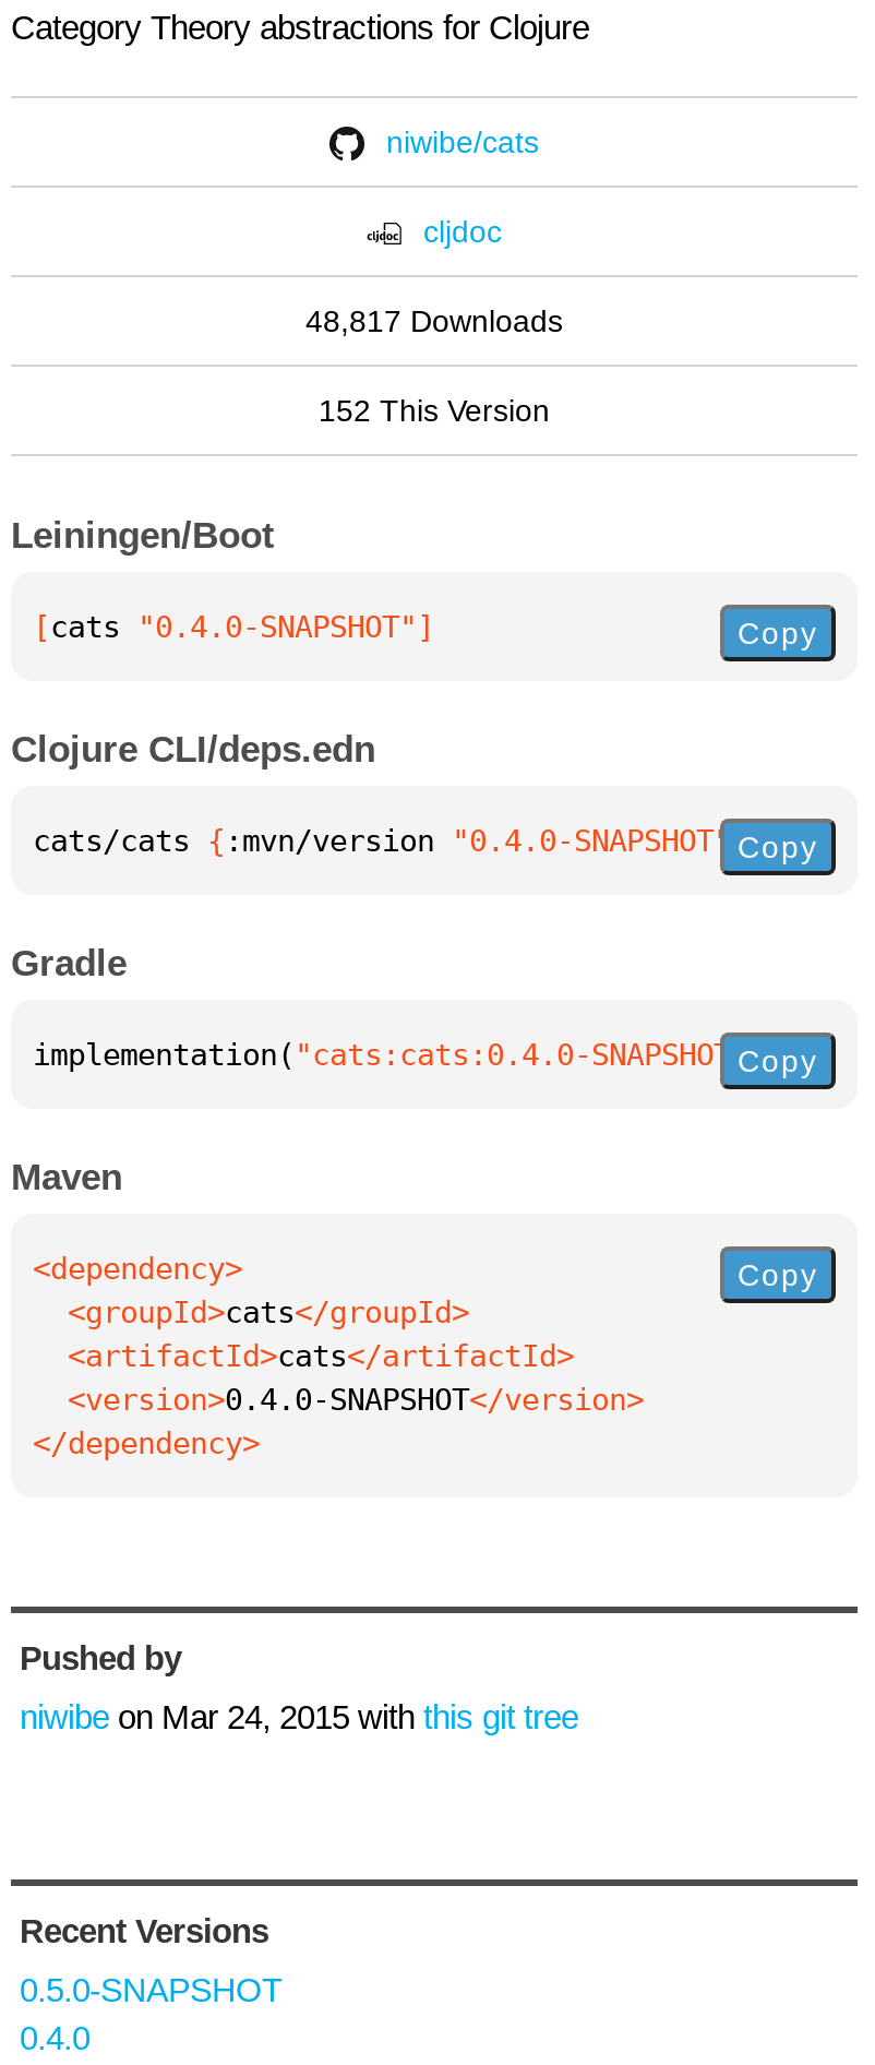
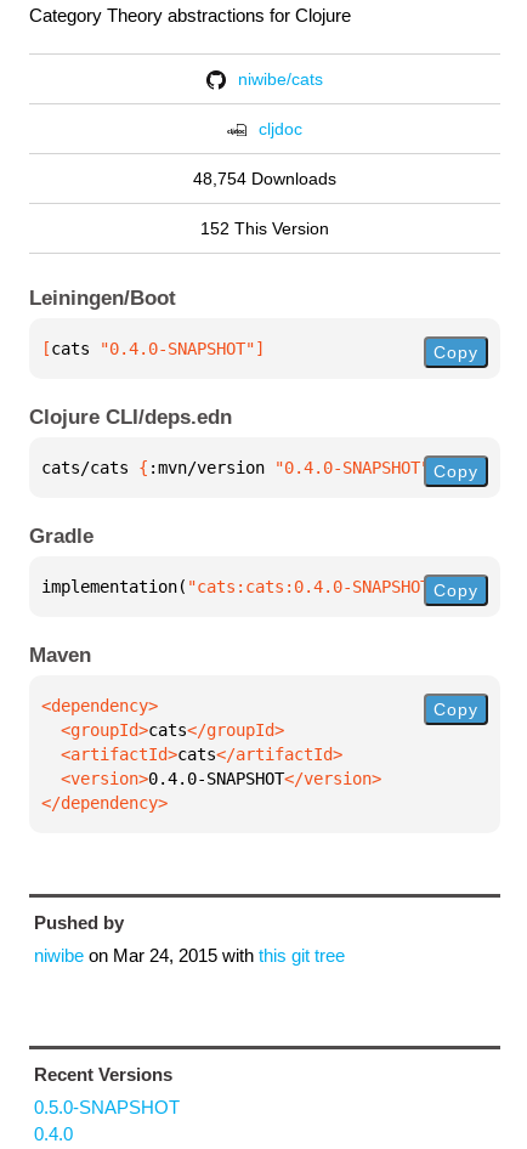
- 48,817 Downloads
+ 48,754 Downloads
